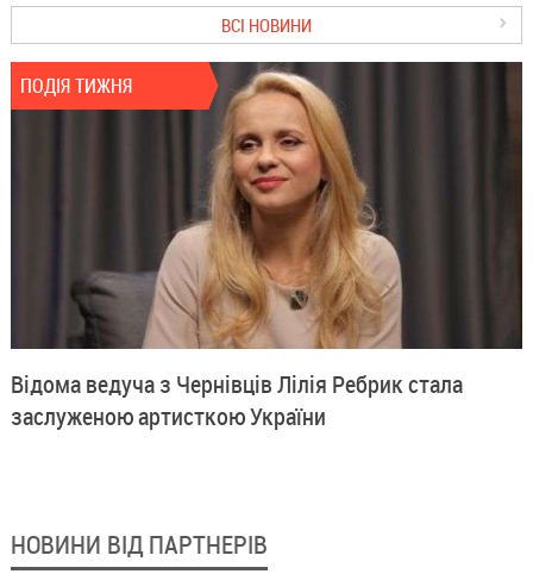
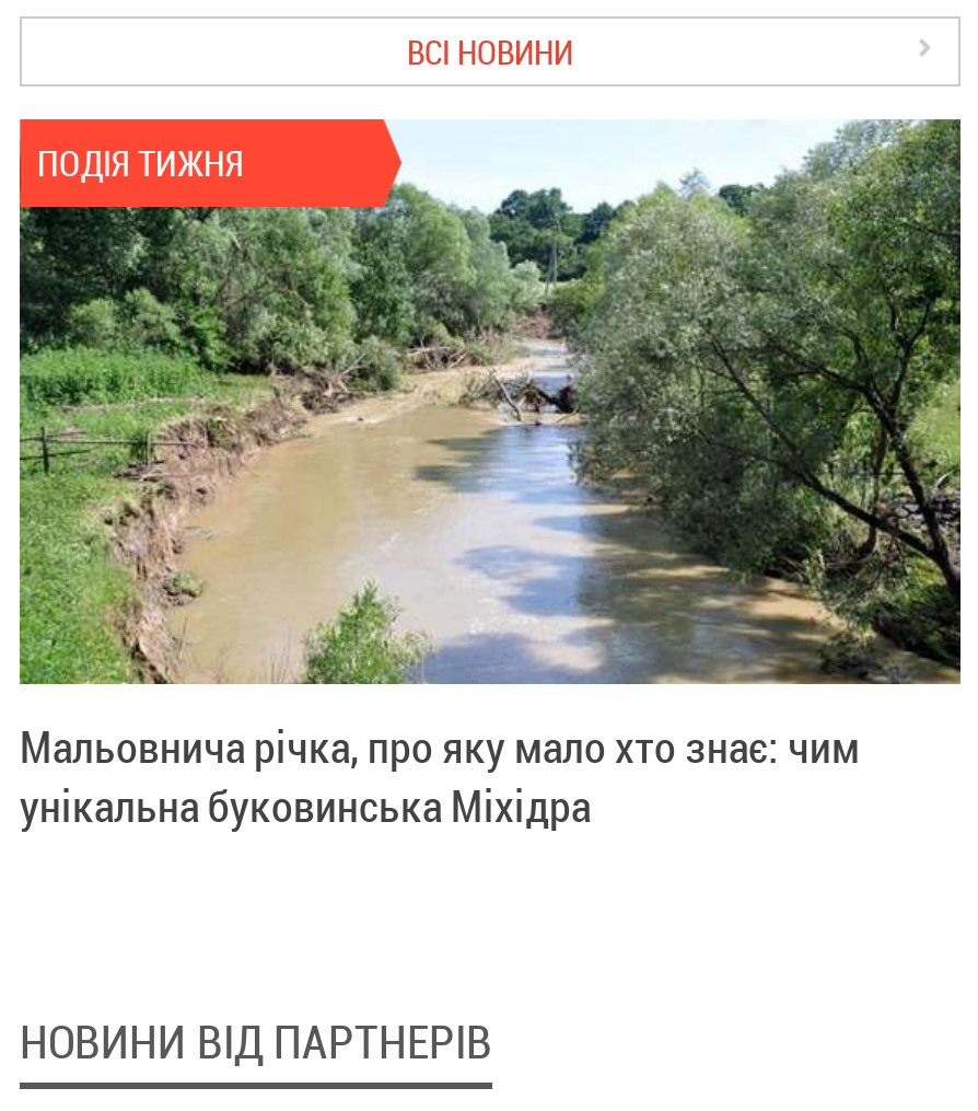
- [image]
- Відома ведуча з Чернівців Лілія Ребрик стала
- заслуженою артисткою України
+ [image]
+ Мальовнича річка, про яку мало хто знає: чим
+ унікальна буковинська Міхідра
